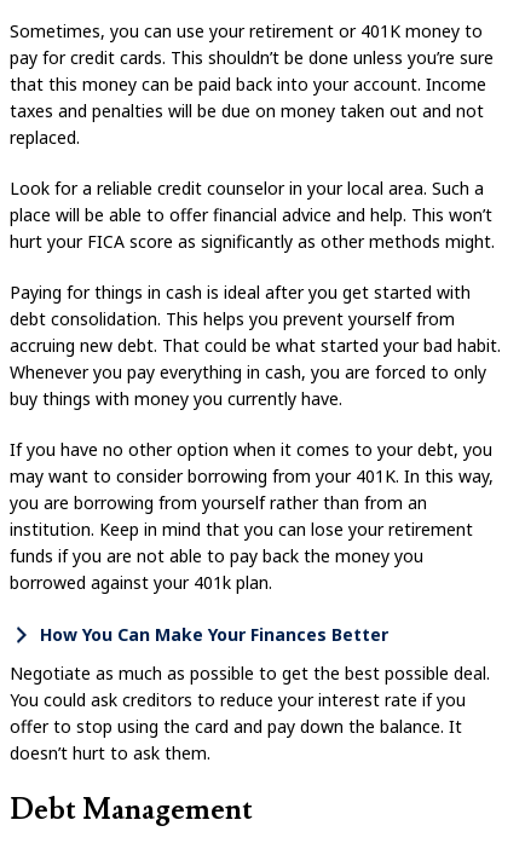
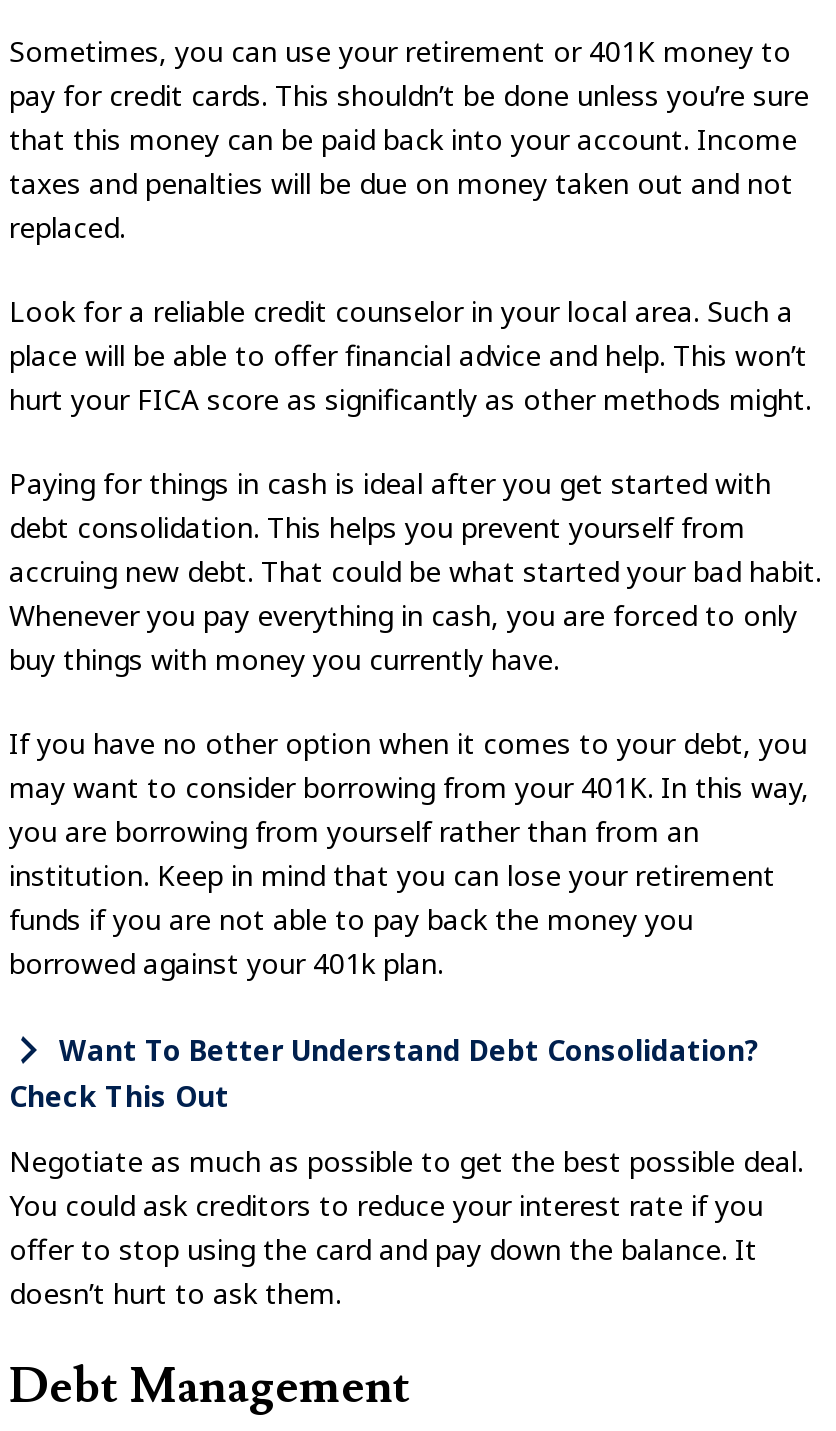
- How You Can Make Your Finances Better
+ Want To Better Understand Debt Consolidation?
+ Check This Out
